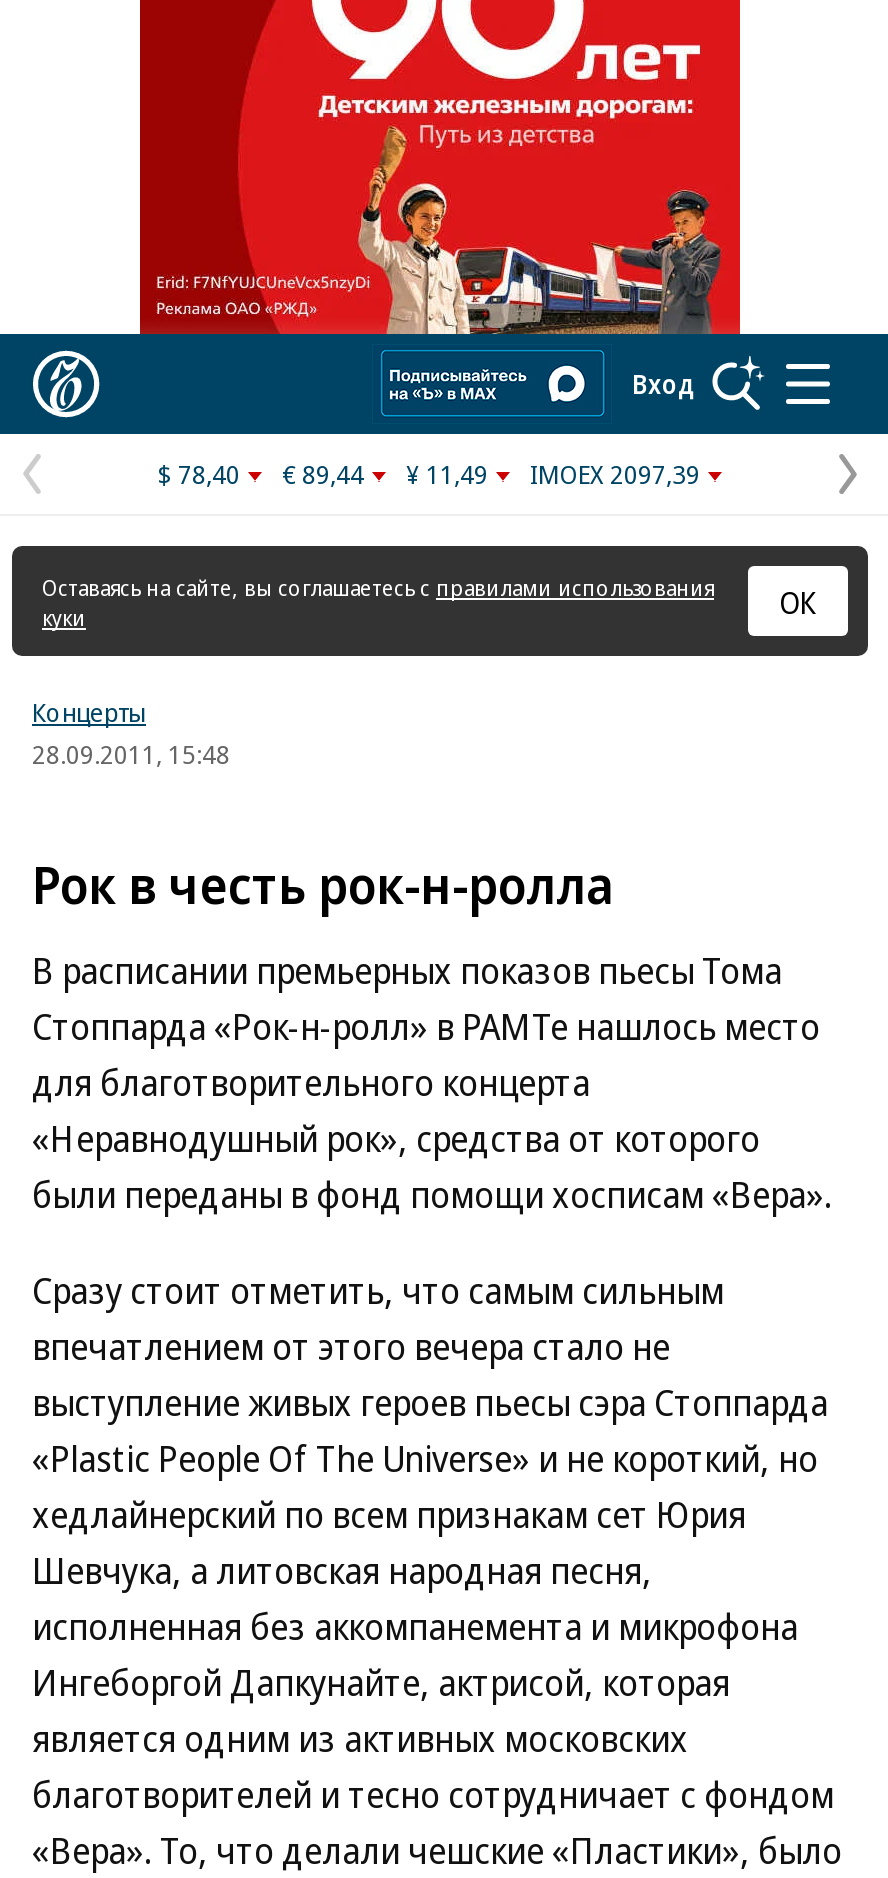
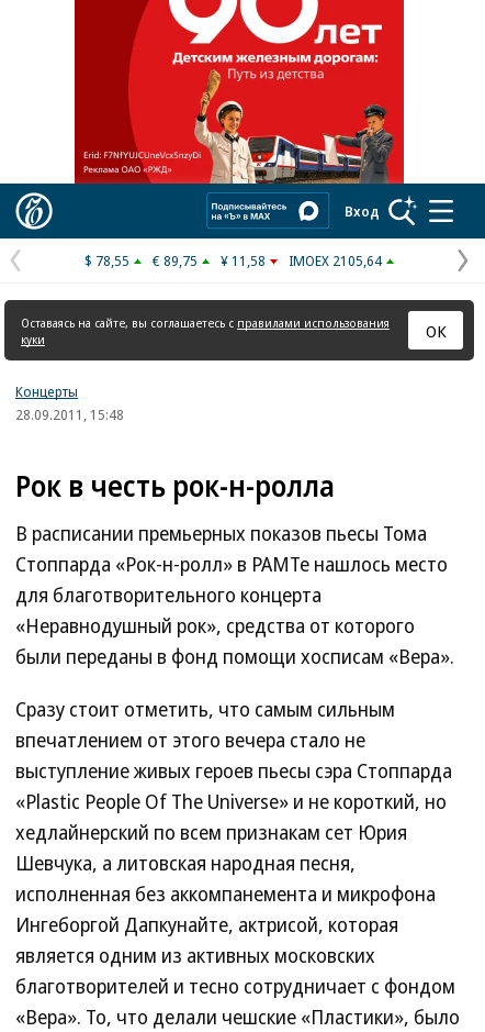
- $ 78,40
+ $ 78,55

- € 89,44
+ € 89,75

- ¥ 11,49
+ ¥ 11,58

- IMOEX 2097,39
+ IMOEX 2105,64
